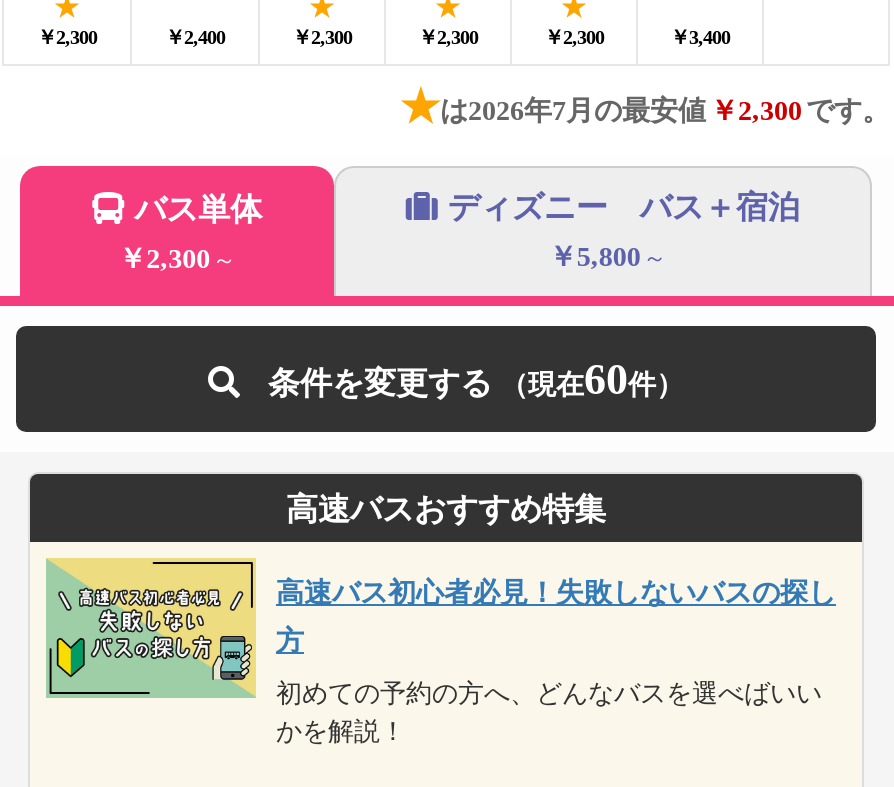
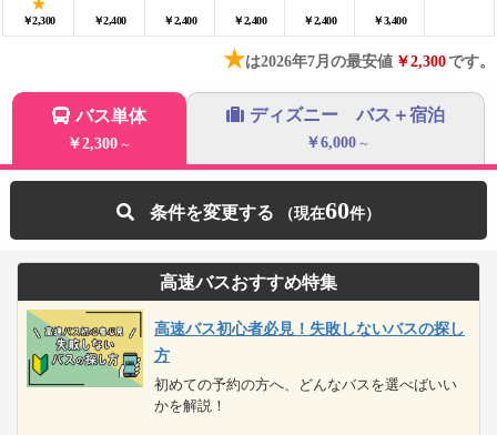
- ￥2,300
+ ￥2,400

- ￥2,300
+ ￥2,400

- ￥2,300
+ ￥2,400

- ￥5,800～
+ ￥6,000～
